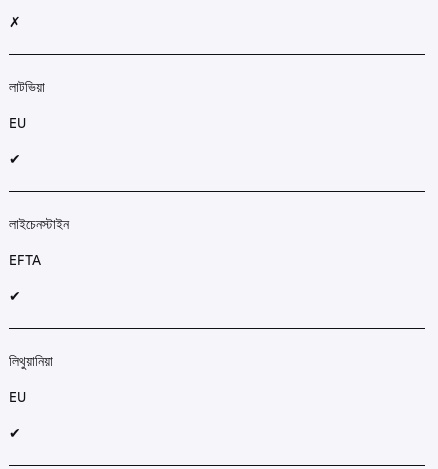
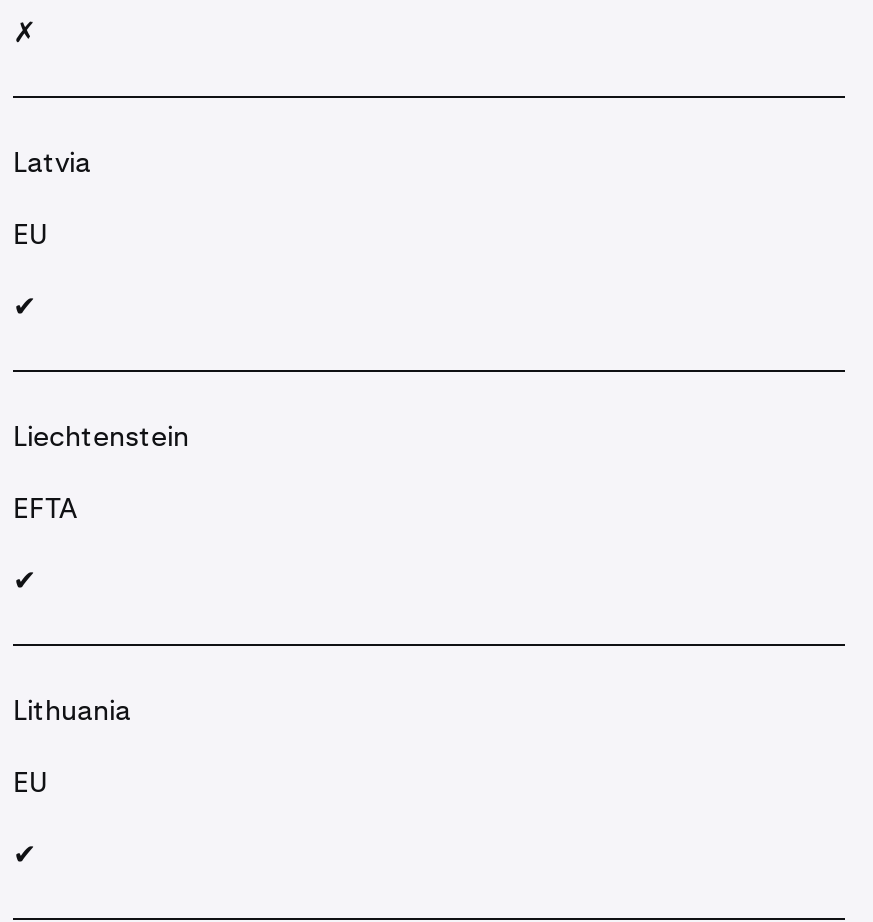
- লাটভিয়া
+ Latvia

- লাইচেনস্টাইন
+ Liechtenstein

- লিথুয়ানিয়া
+ Lithuania
